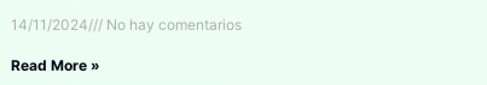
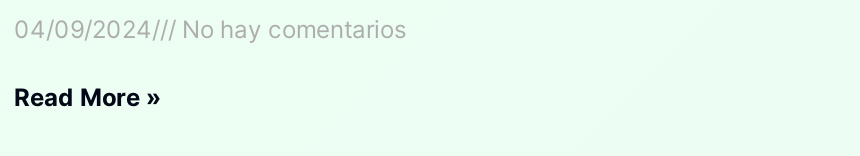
- 14/11/2024 No hay comentarios
+ 04/09/2024 No hay comentarios
